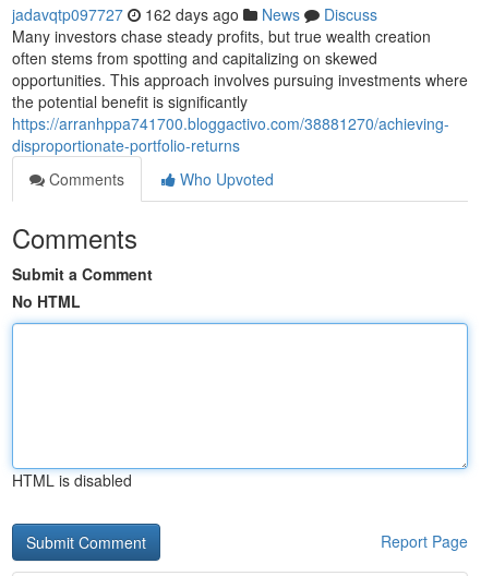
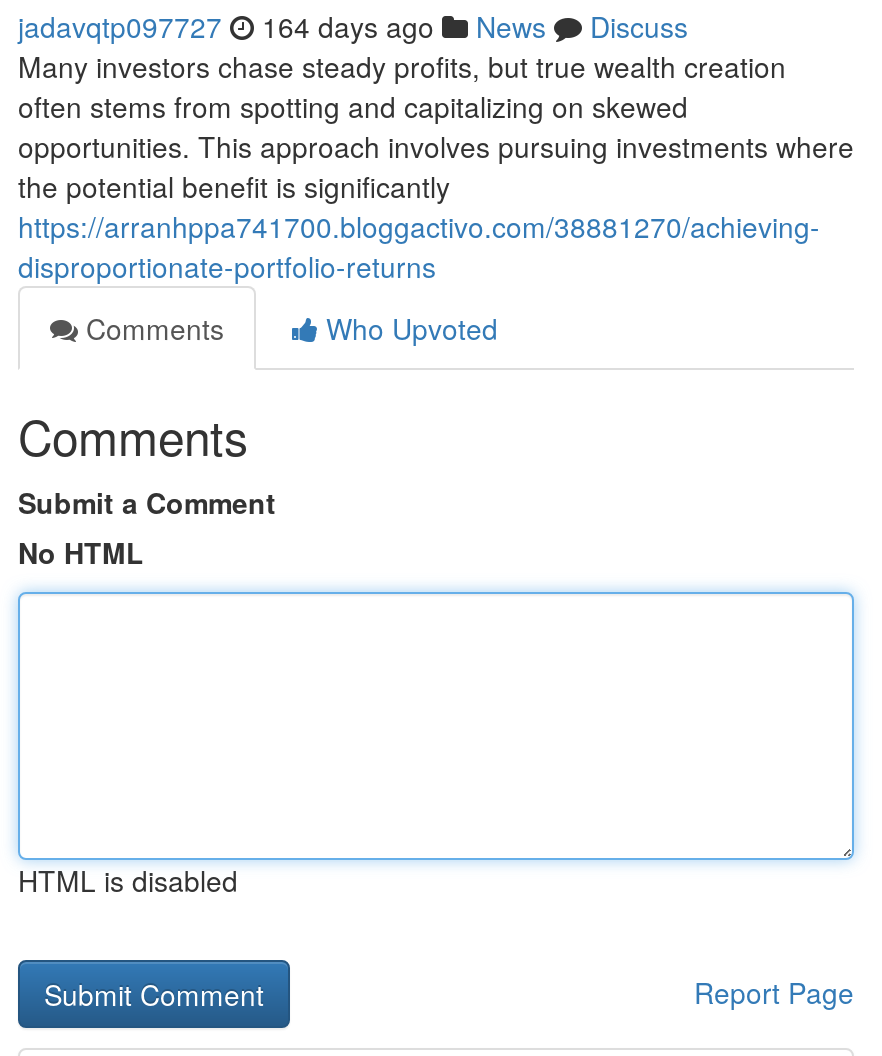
- jadavqtp097727 162 days ago News Discuss
+ jadavqtp097727 164 days ago News Discuss
